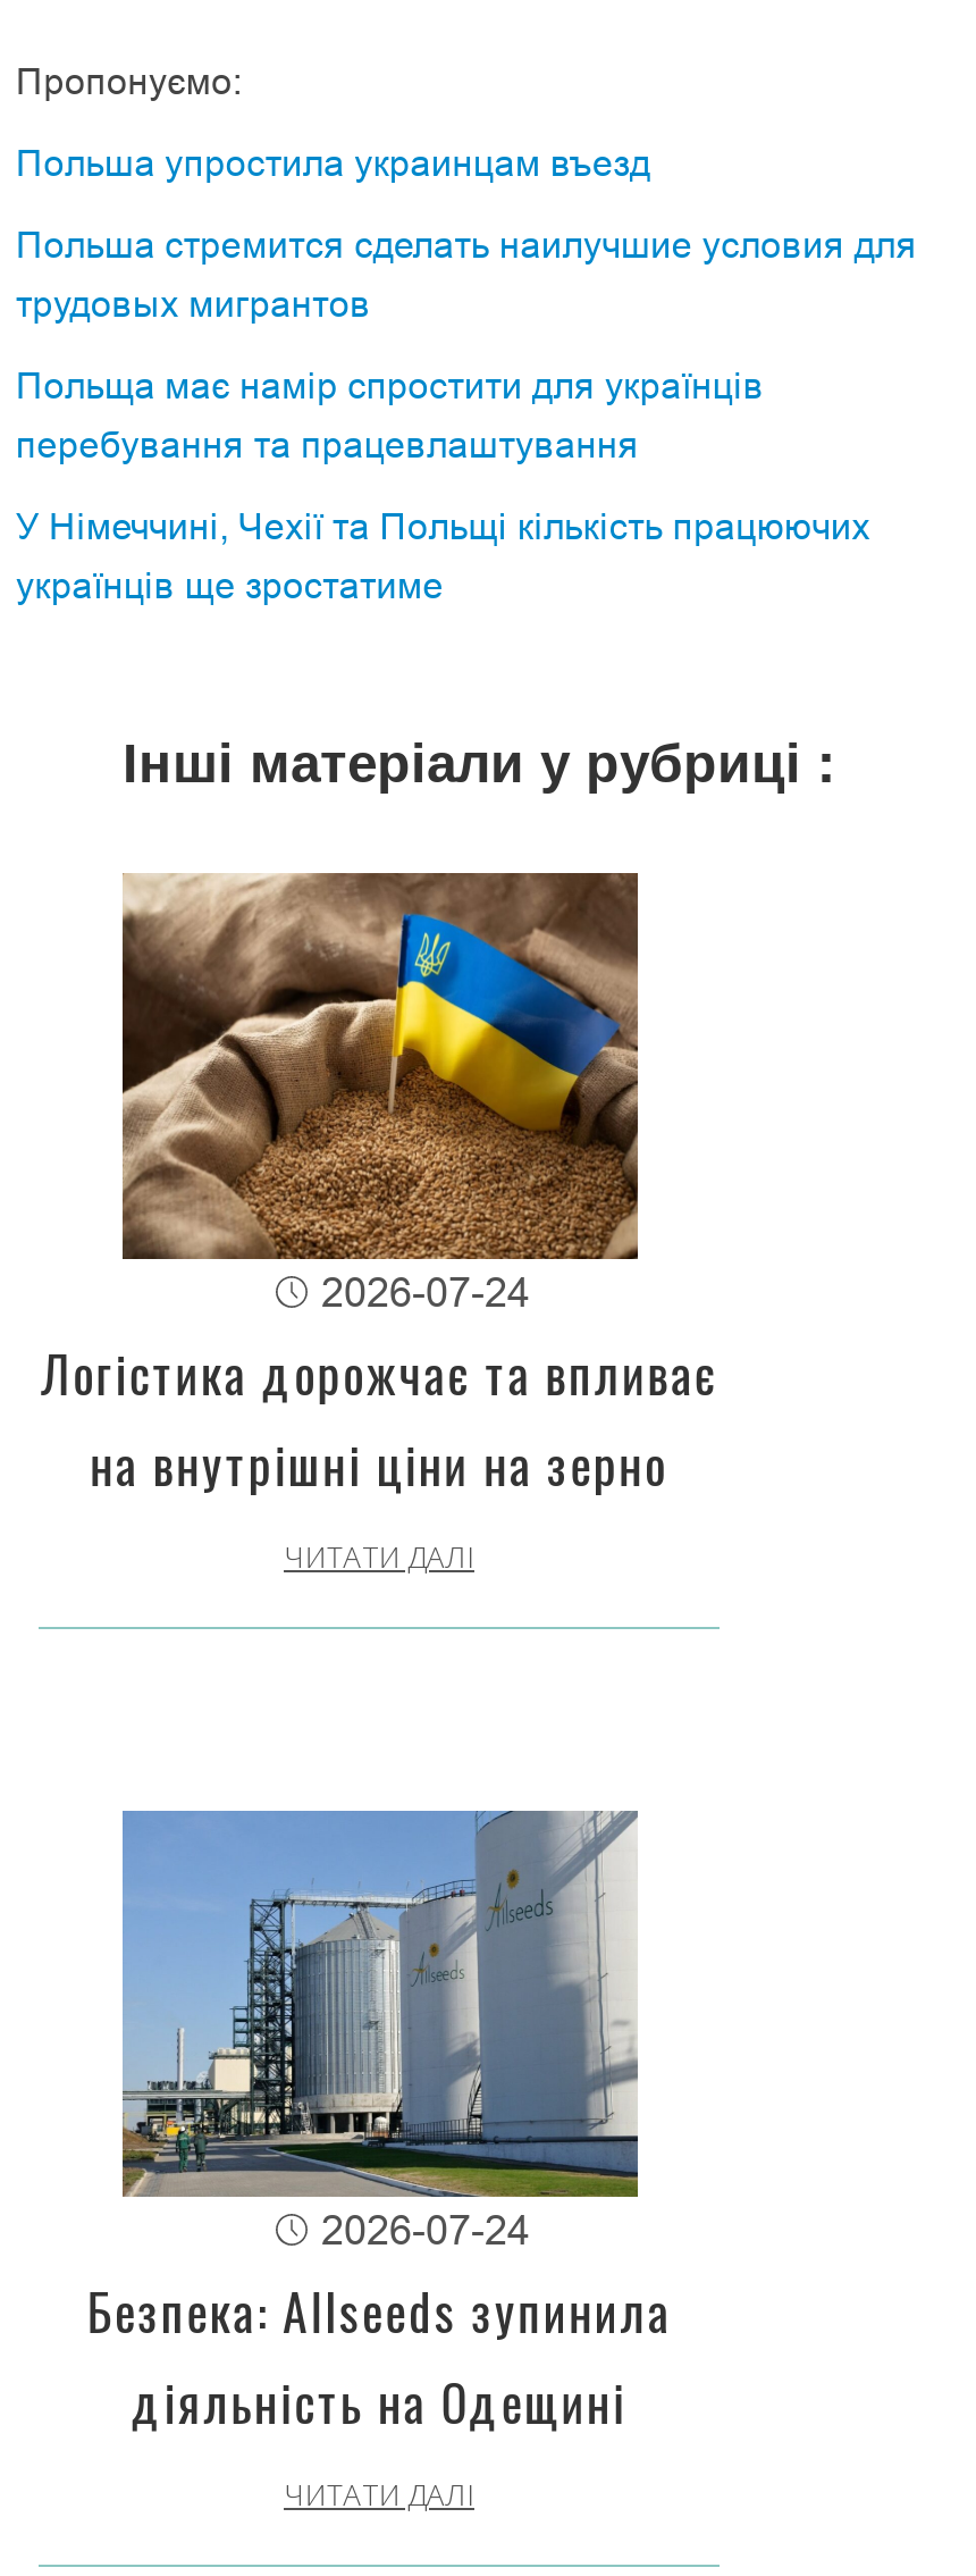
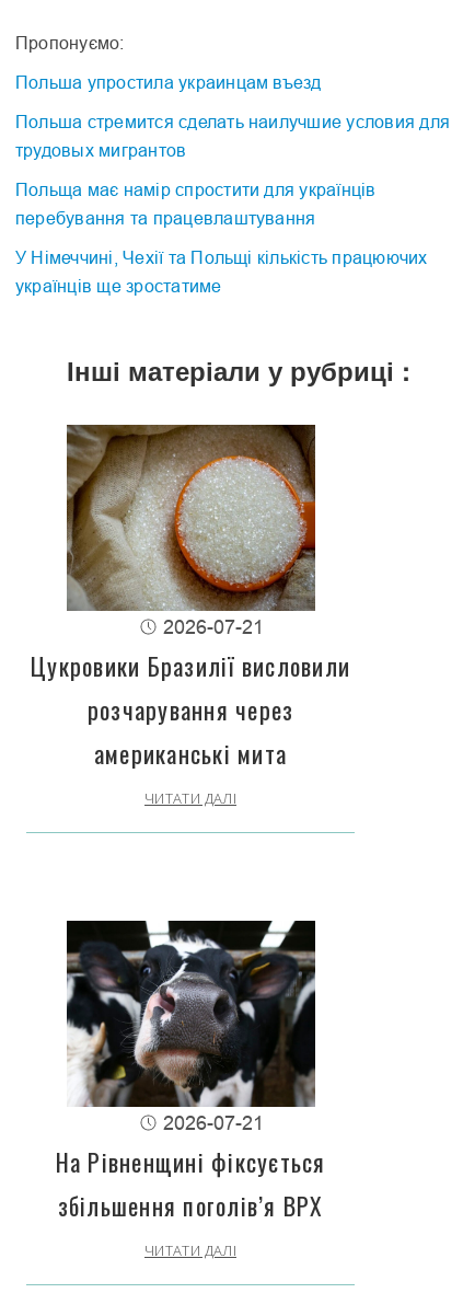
- [image]
- 2026-07-24
- Логістика дорожчає та впливає
- на внутрішні ціни на зерно
+ [image]
+ 2026-07-21
+ Цукровики Бразилії висловили
+ розчарування через
+ американські мита

- [image]
- 2026-07-24
- Безпека: Allseeds зупинила
- діяльність на Одещині
+ [image]
+ 2026-07-21
+ На Рівненщині фіксується
+ збільшення поголів’я ВРХ
